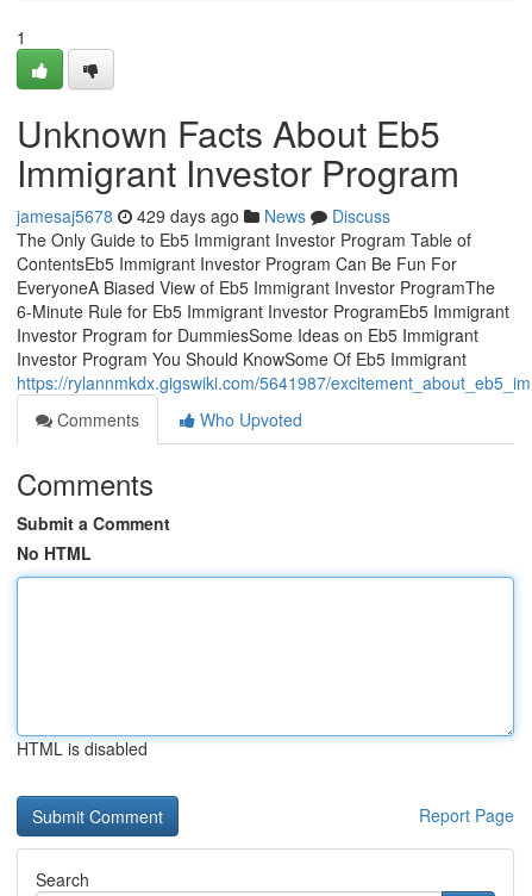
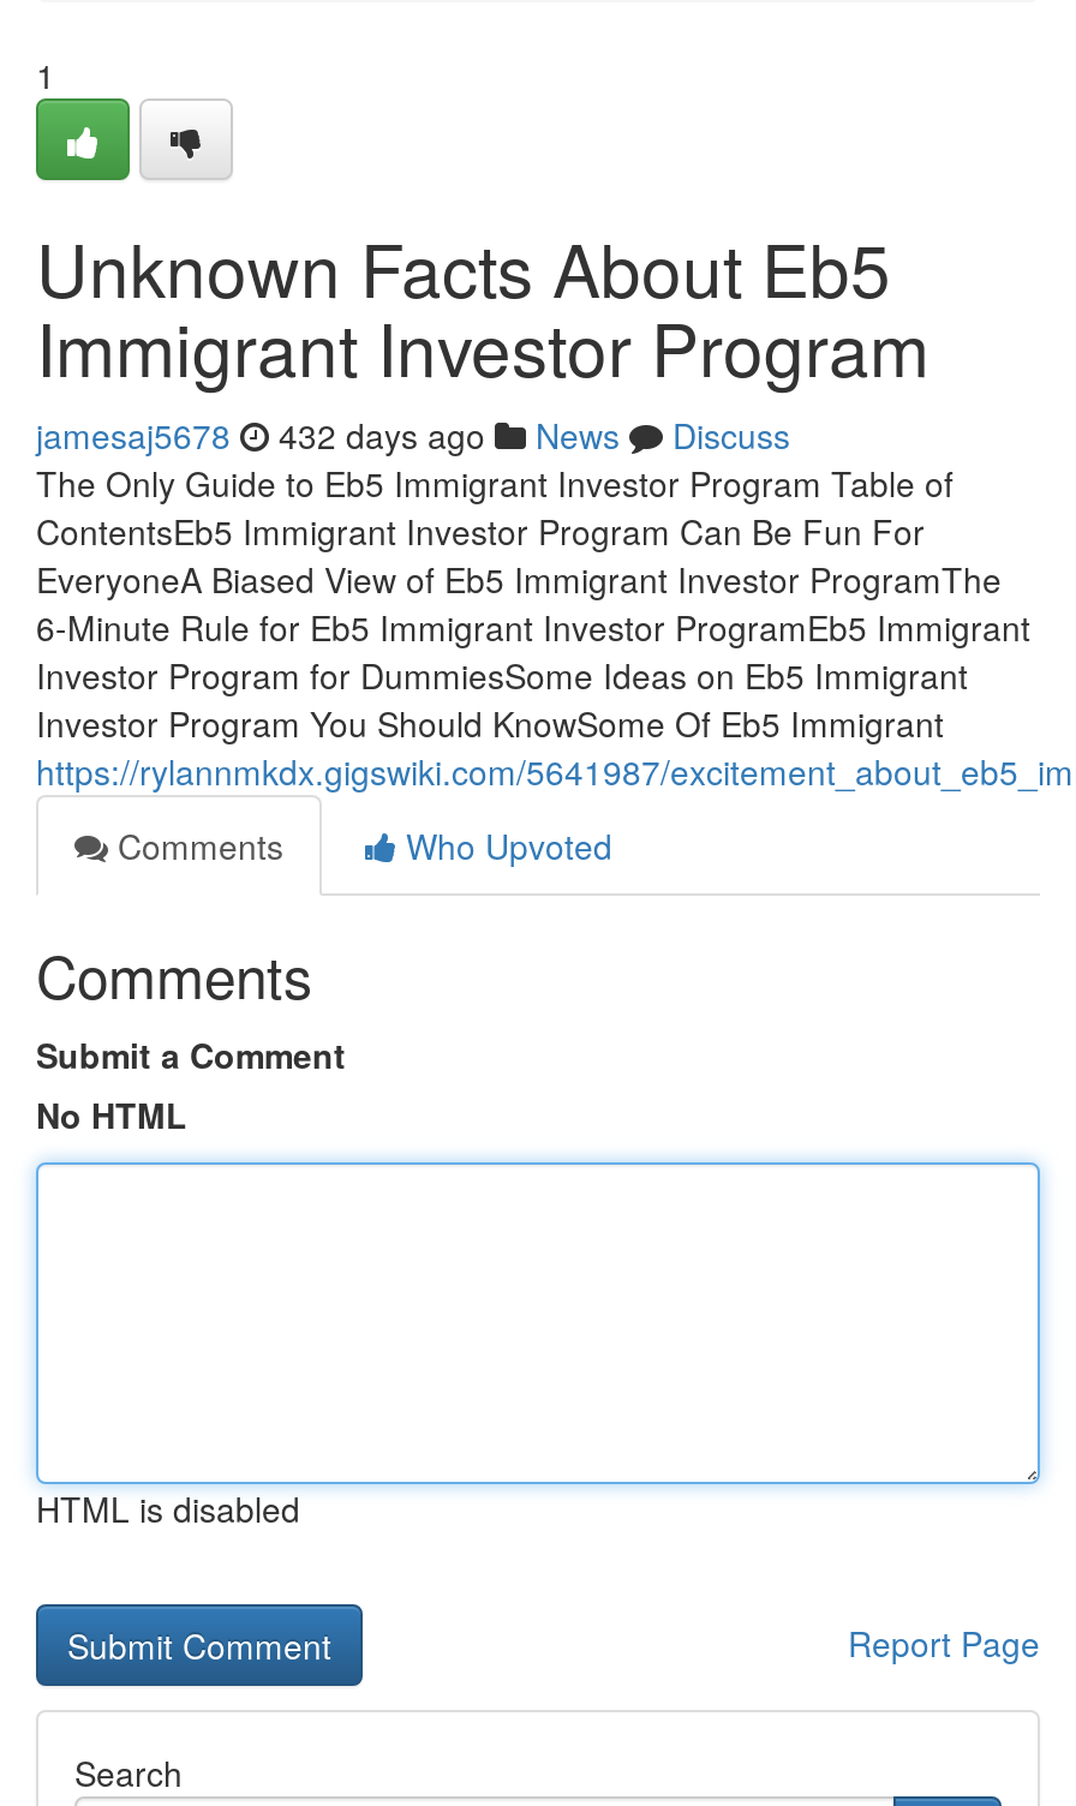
- jamesaj5678 429 days ago News Discuss
+ jamesaj5678 432 days ago News Discuss
